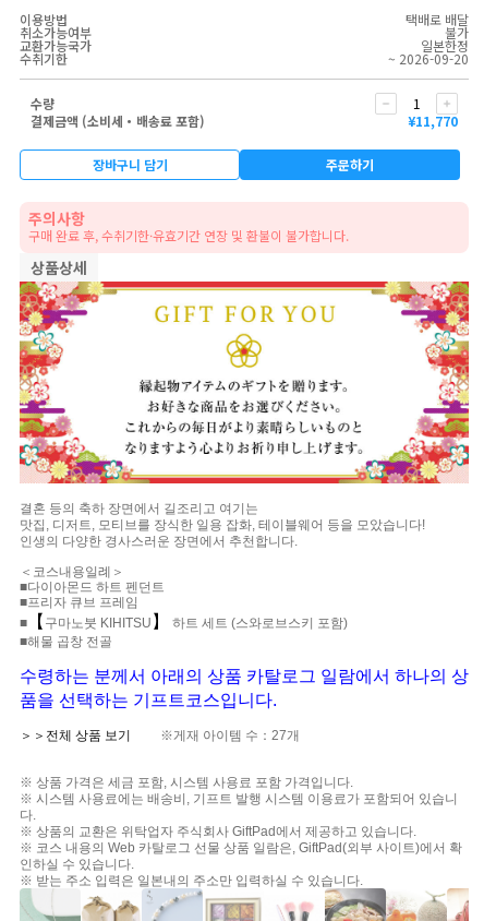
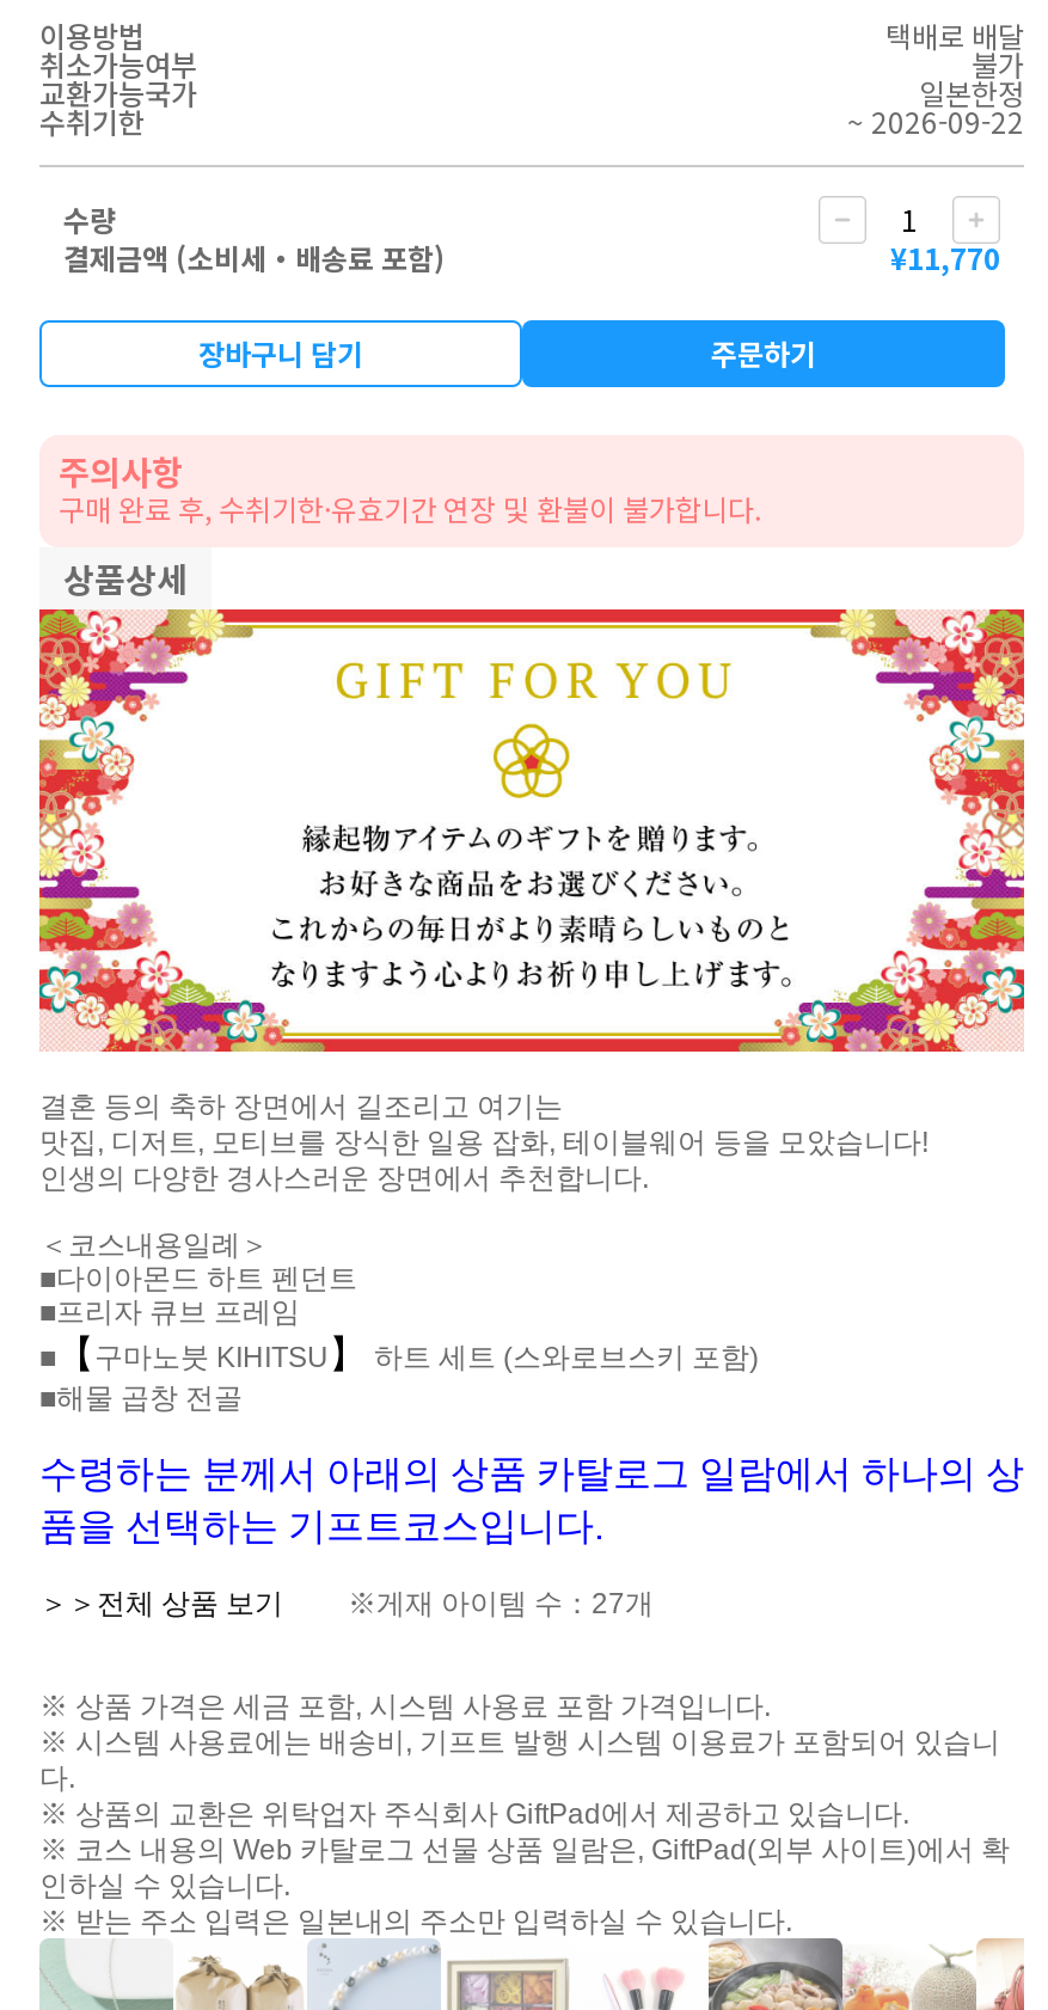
- ~ 2026-09-20
+ ~ 2026-09-22
